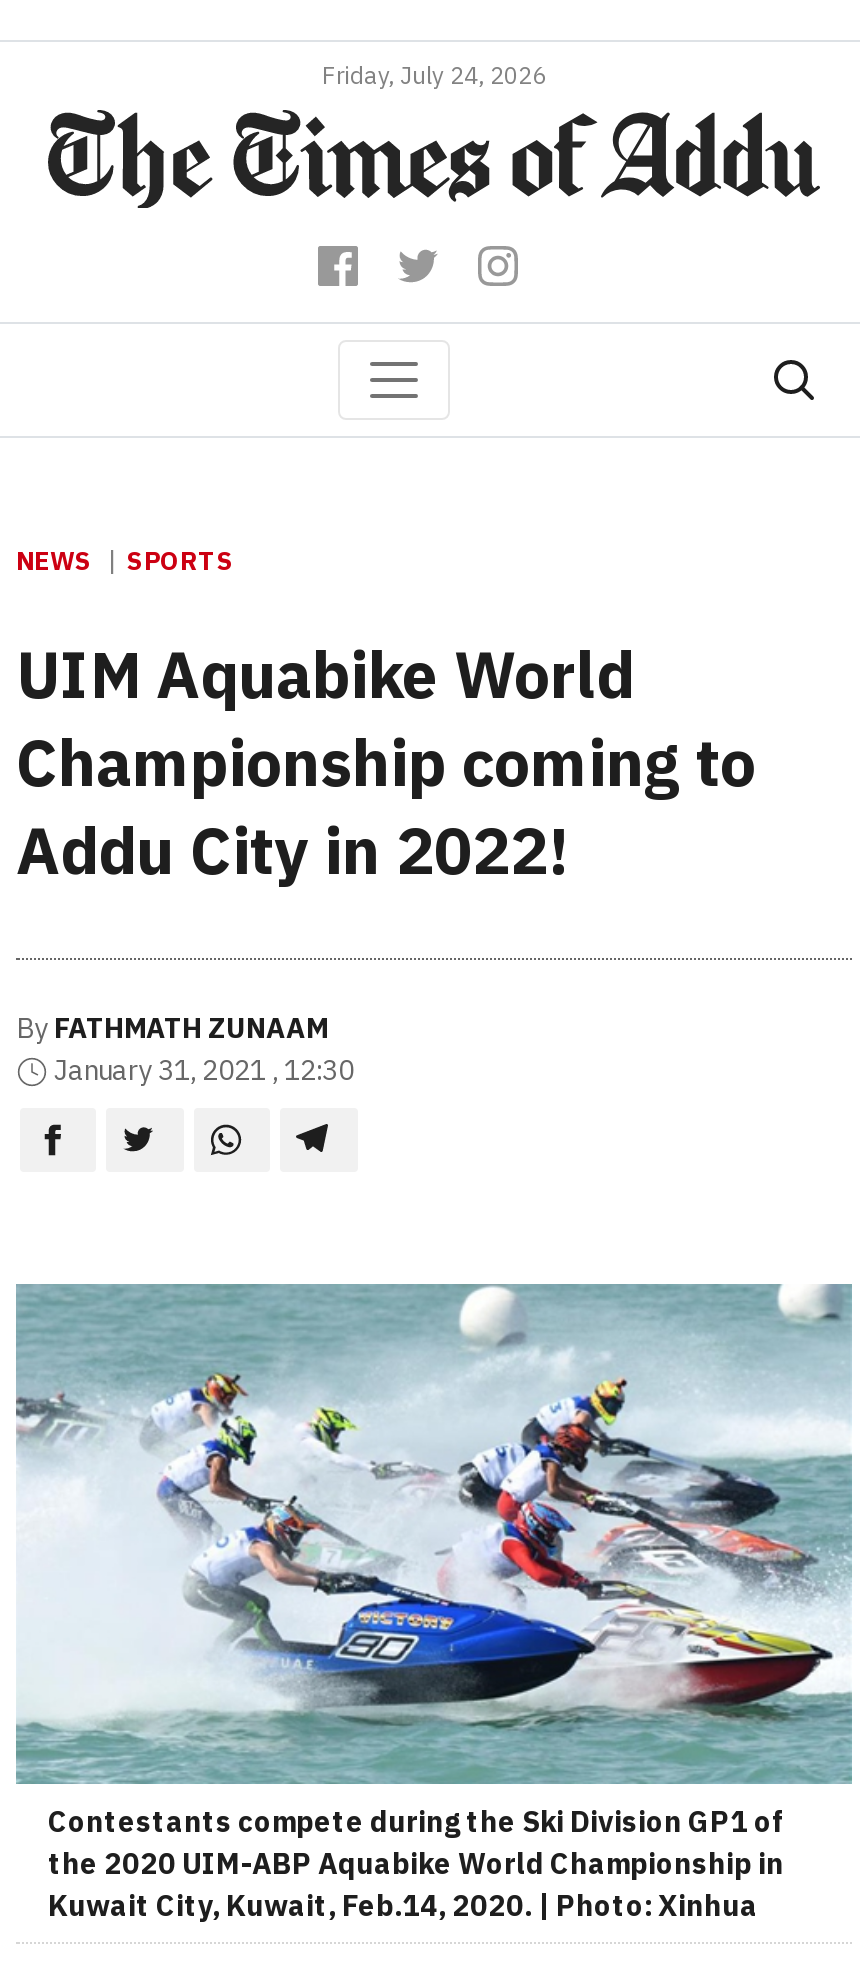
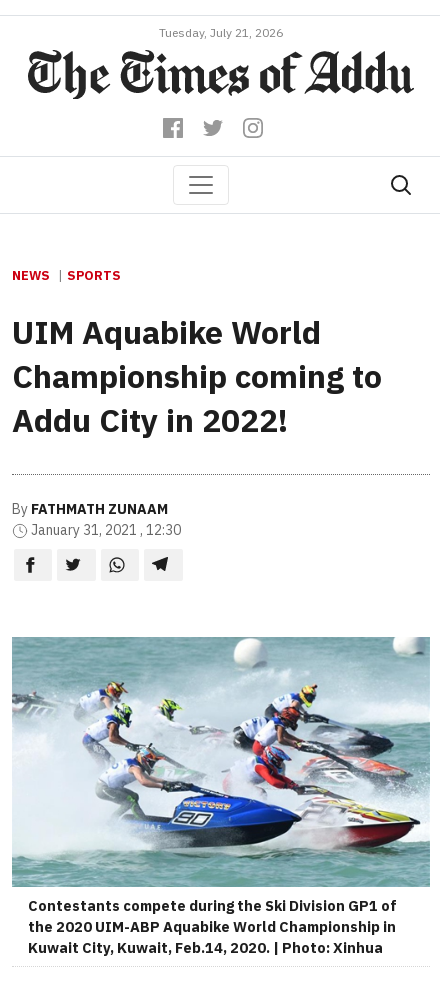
- Friday, July 24, 2026
+ Tuesday, July 21, 2026
